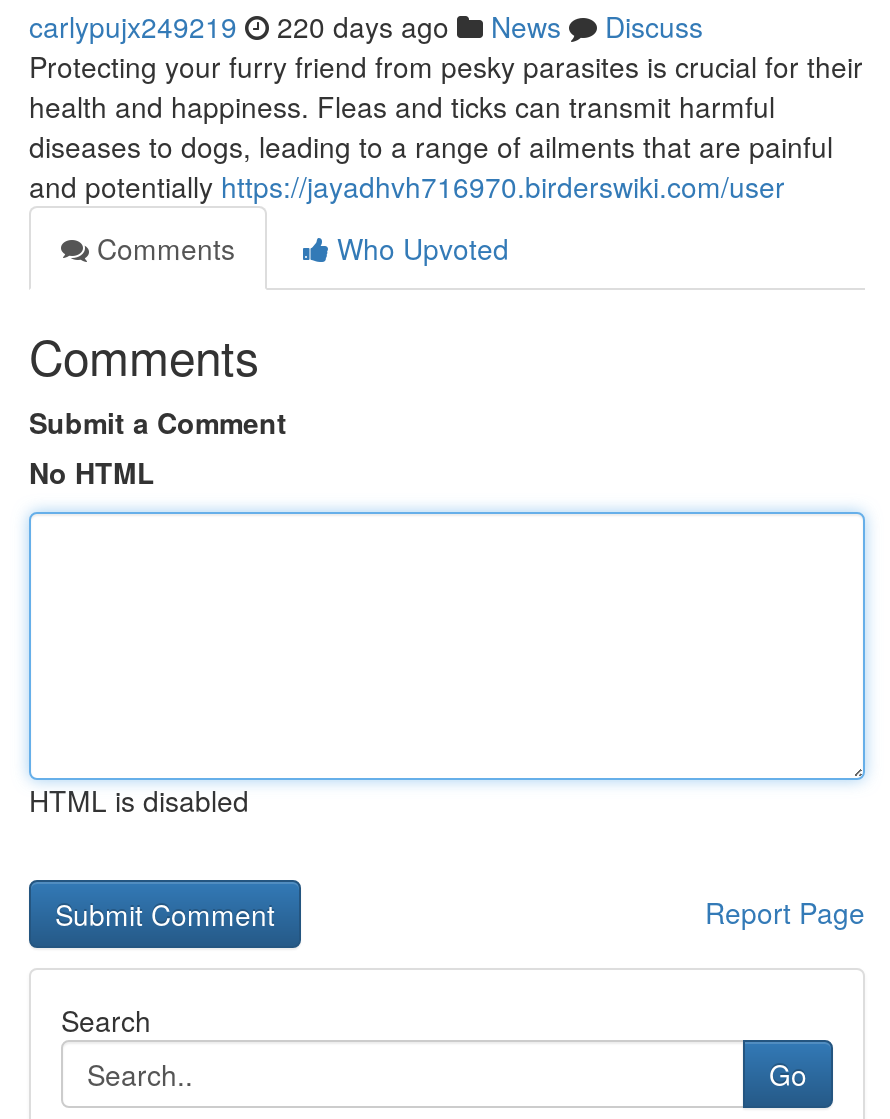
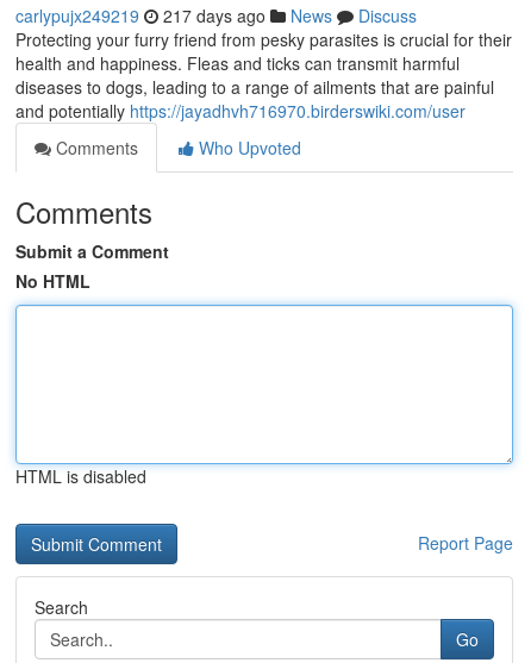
- carlypujx249219 220 days ago News Discuss
+ carlypujx249219 217 days ago News Discuss
